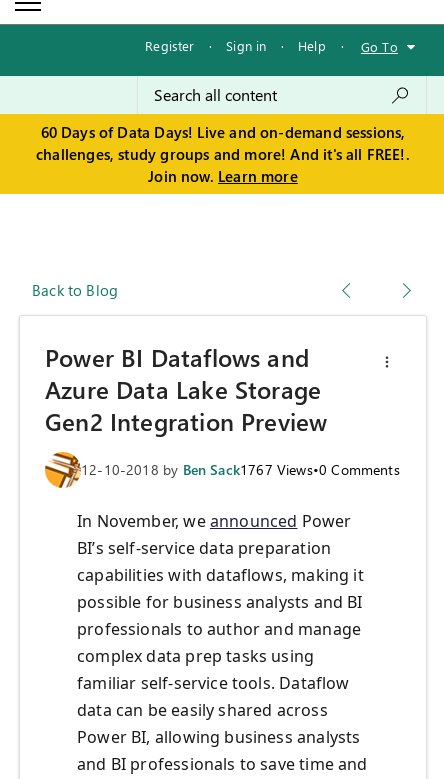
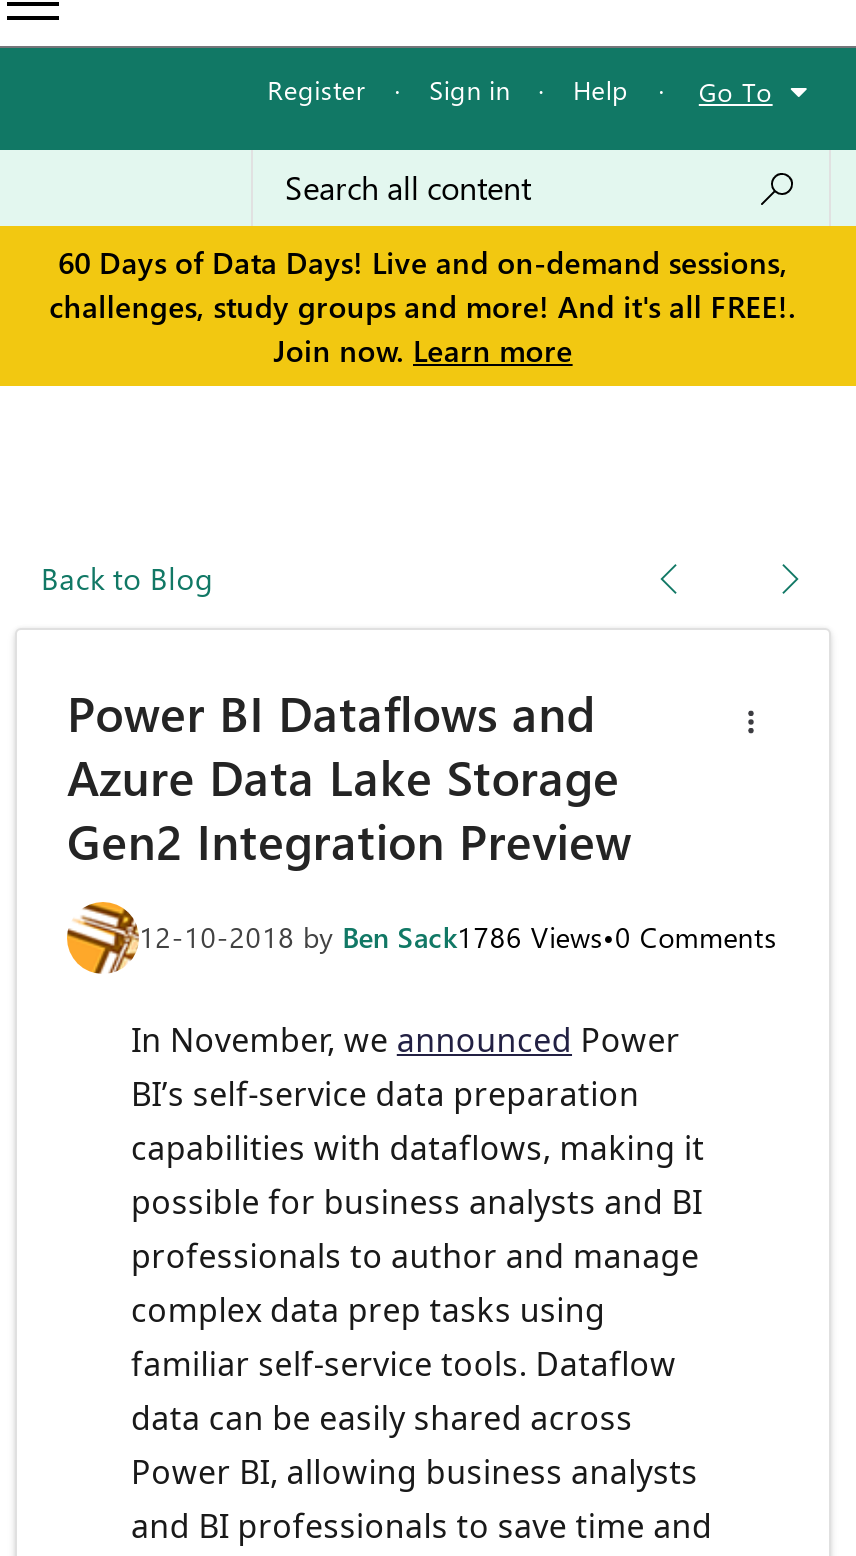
- 12-10-2018 by Ben Sack1767 Views•0 Comments
+ 12-10-2018 by Ben Sack1786 Views•0 Comments
